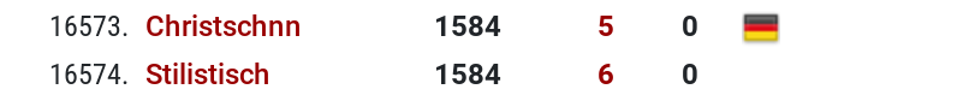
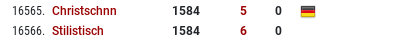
- 16573. Christschnn
+ 16565. Christschnn

- 16574. Stilistisch
+ 16566. Stilistisch
